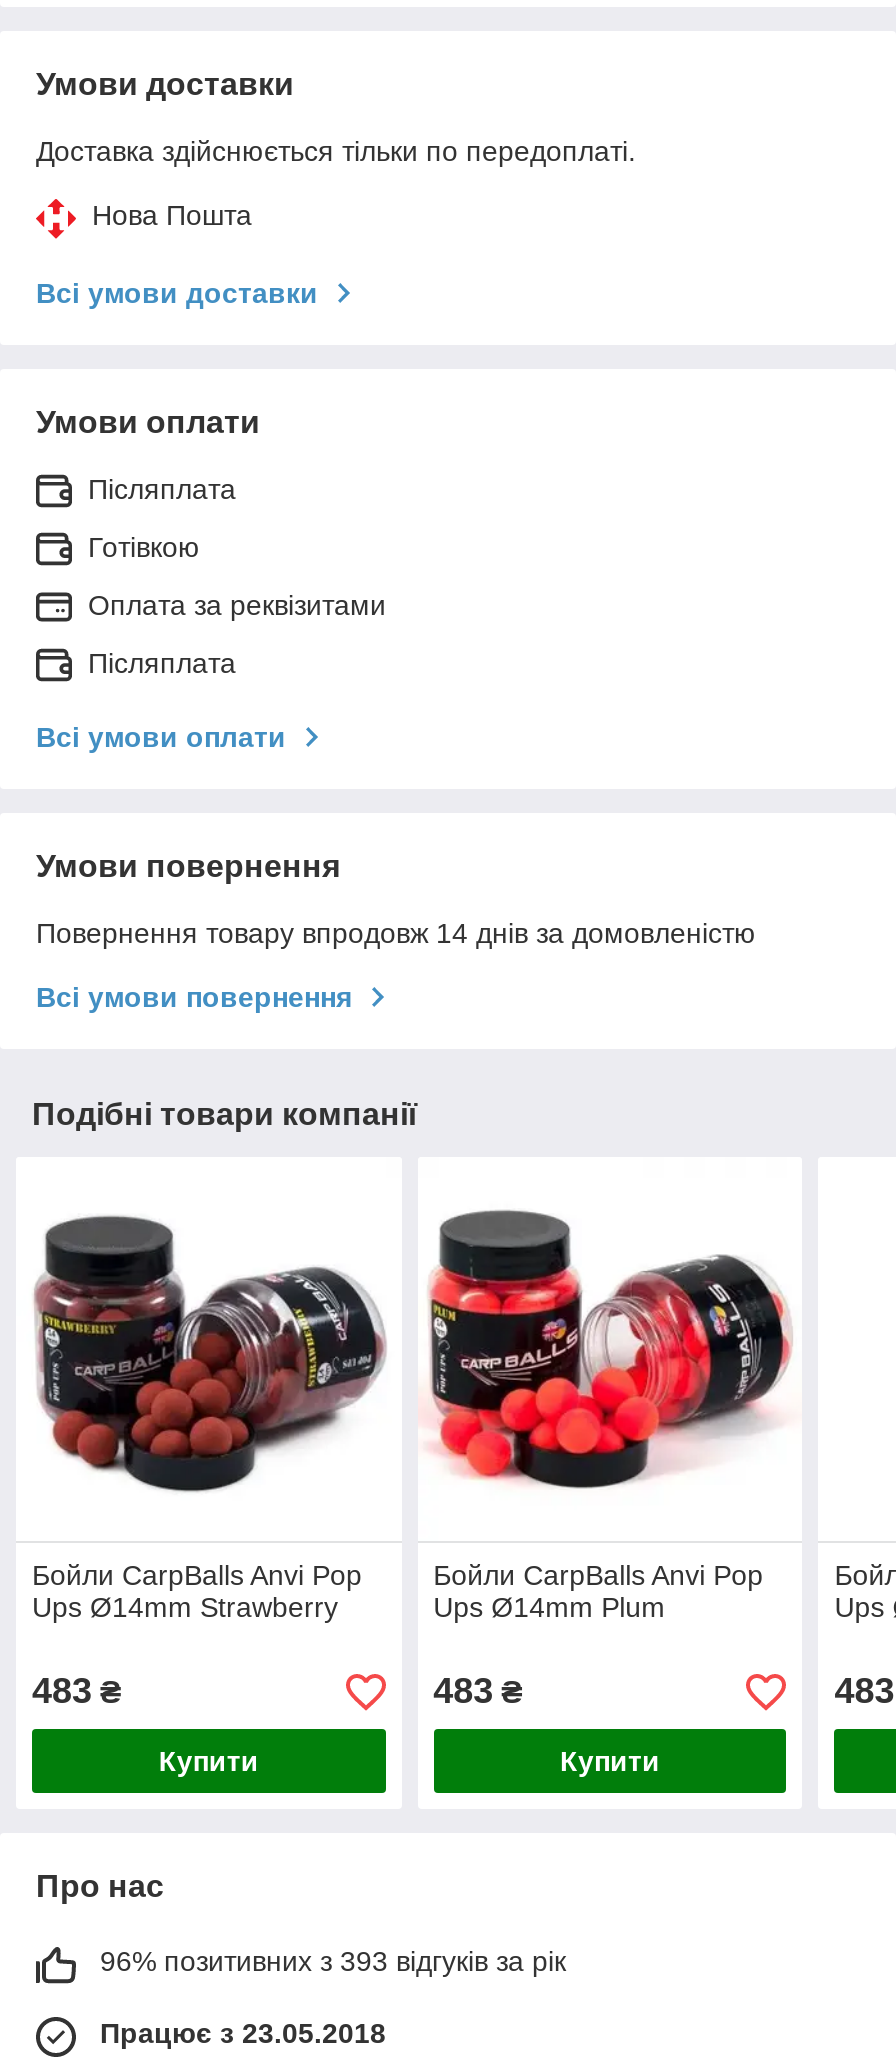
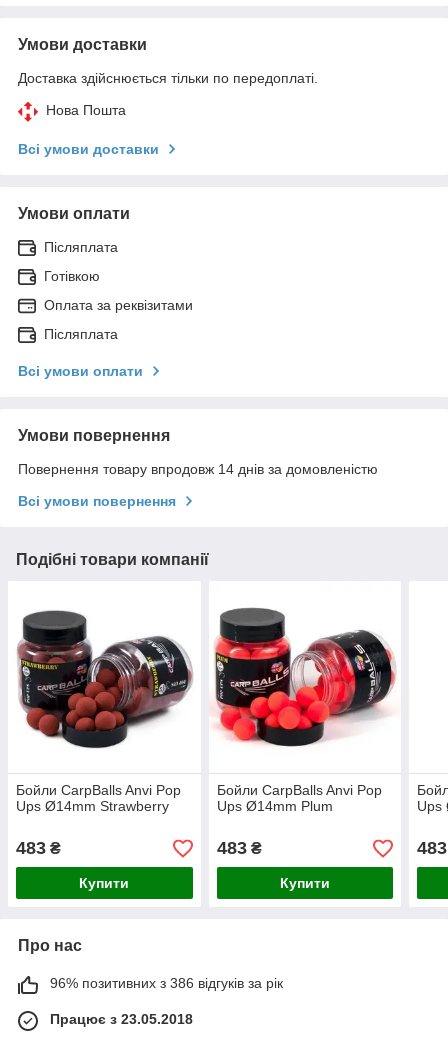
- 96% позитивних з 393 відгуків за рік
+ 96% позитивних з 386 відгуків за рік
